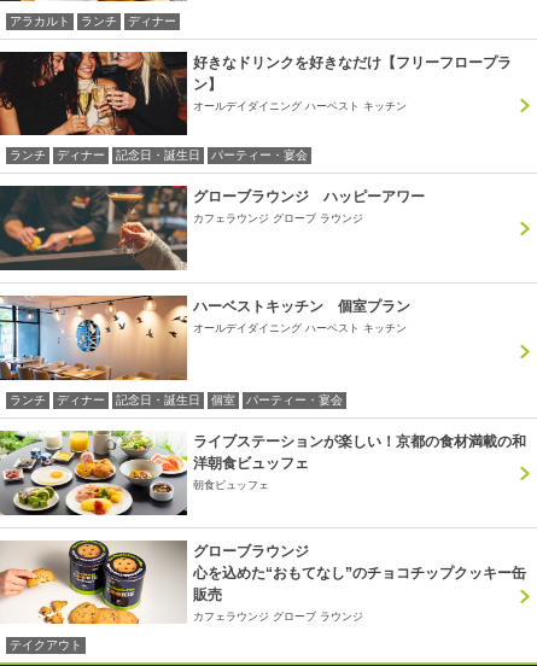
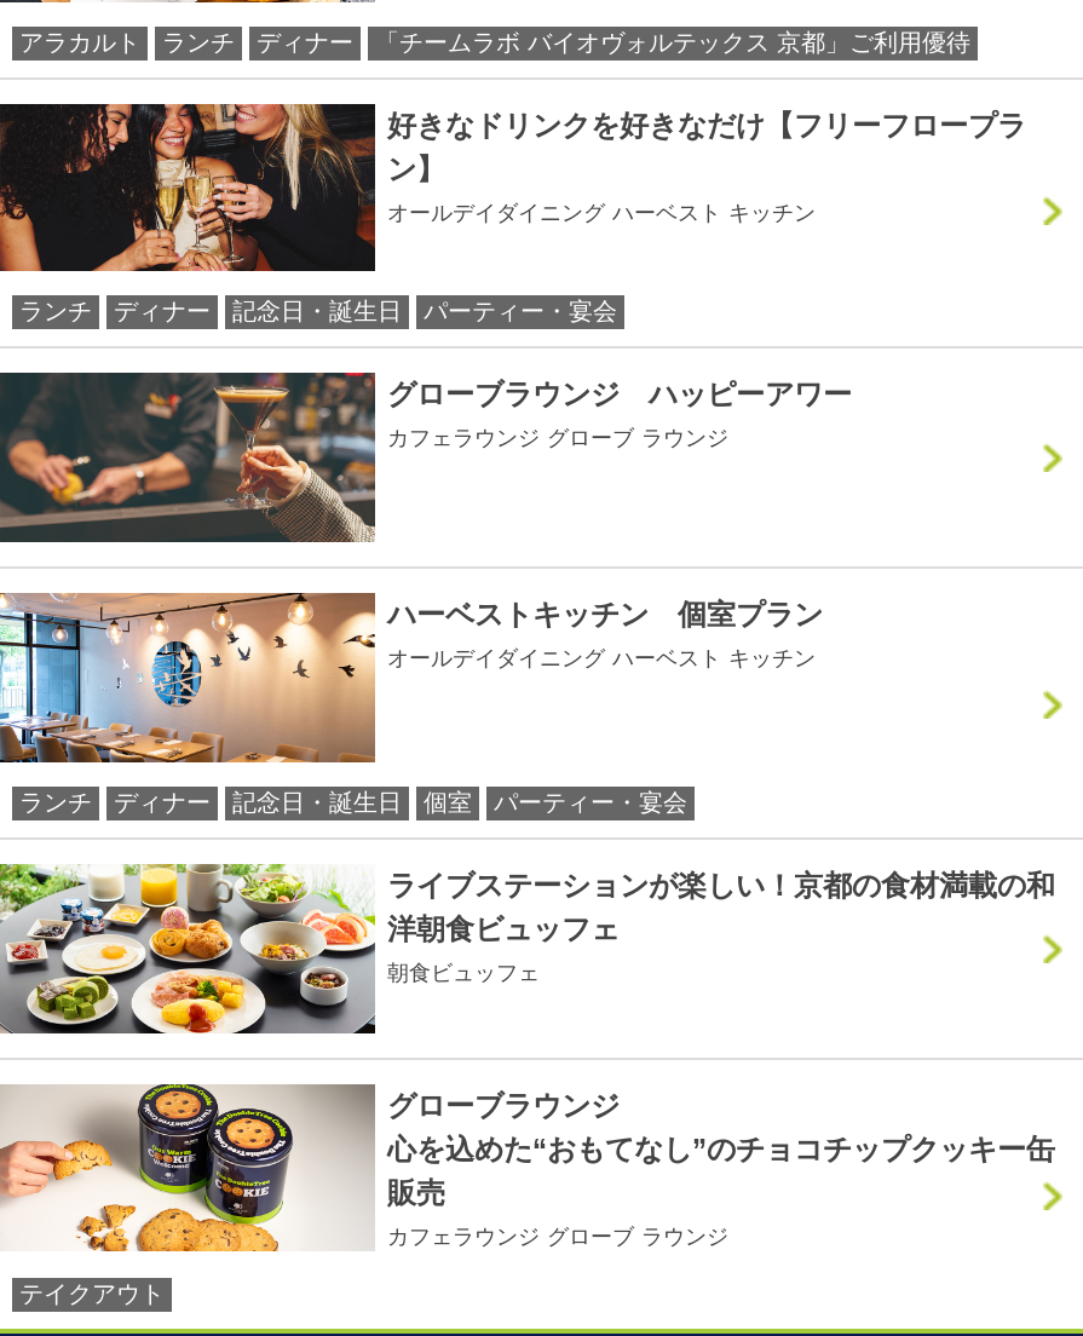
+ 「チームラボ バイオヴォルテックス 京都」ご利用優待
